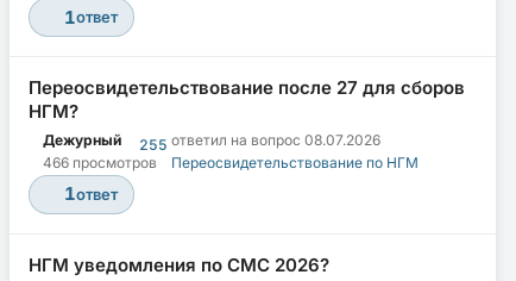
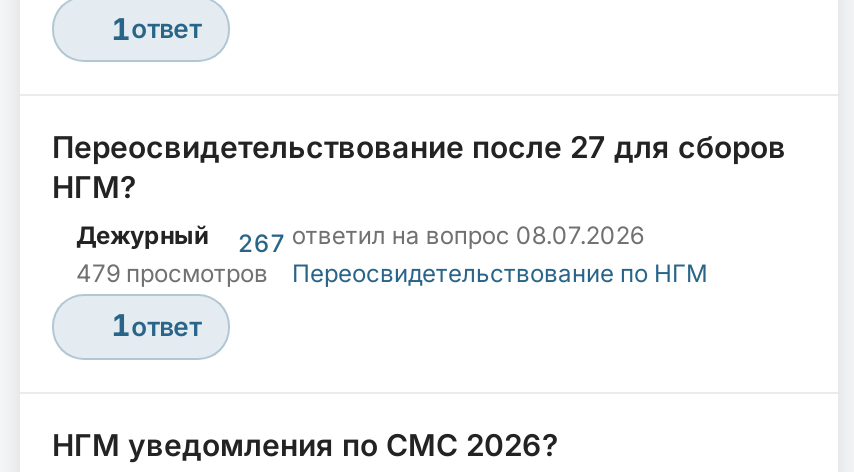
- 255 ответил на вопрос 08.07.2026
+ 267 ответил на вопрос 08.07.2026

- 466 просмотров Переосвидетельствование по НГМ
+ 479 просмотров Переосвидетельствование по НГМ
